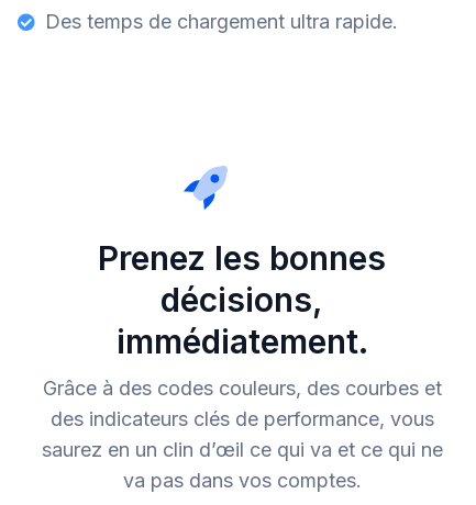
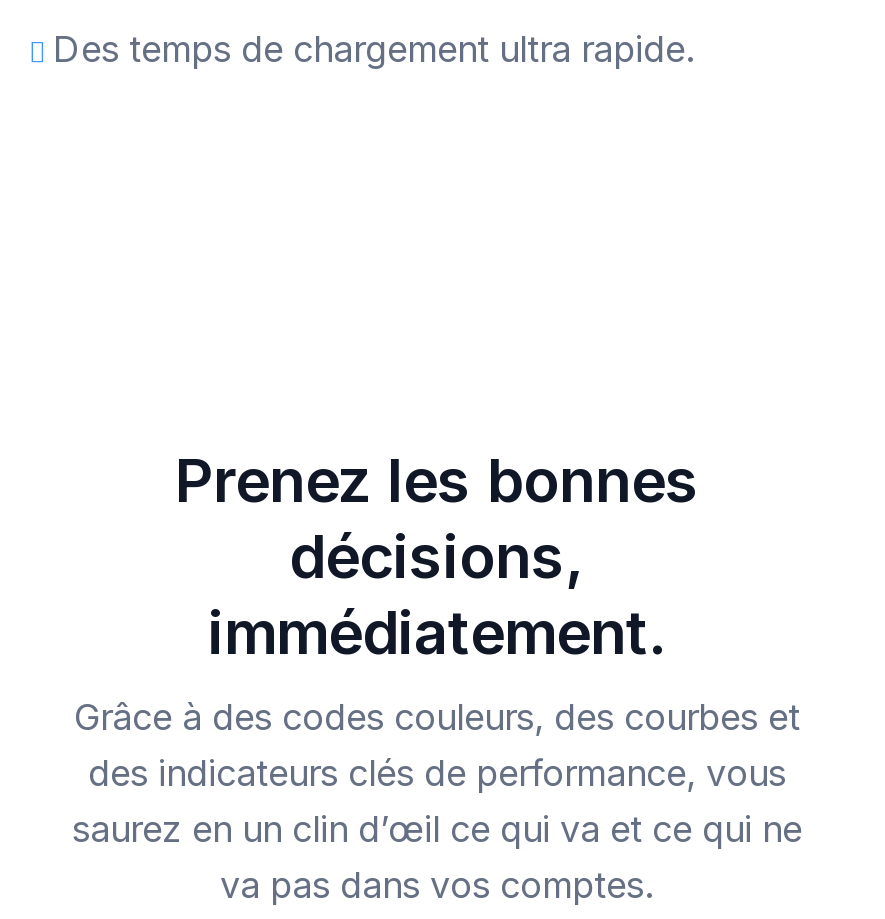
- [image]
